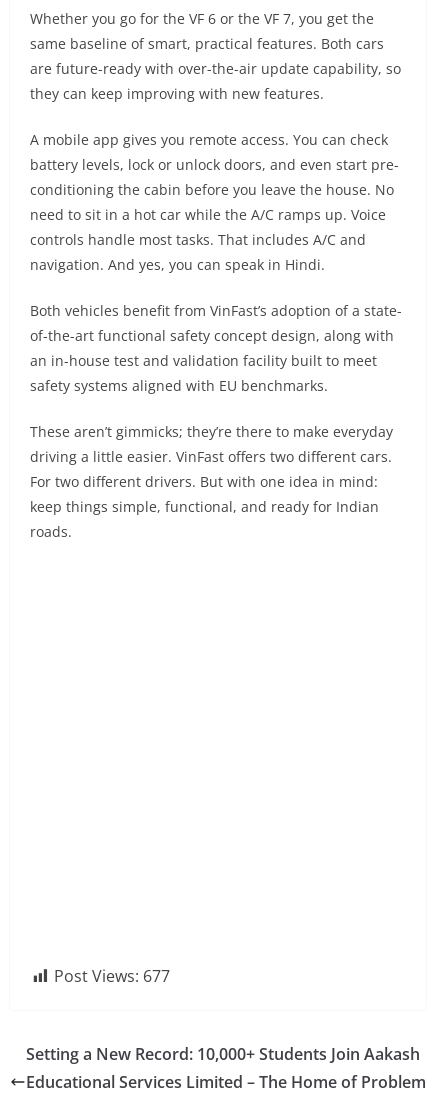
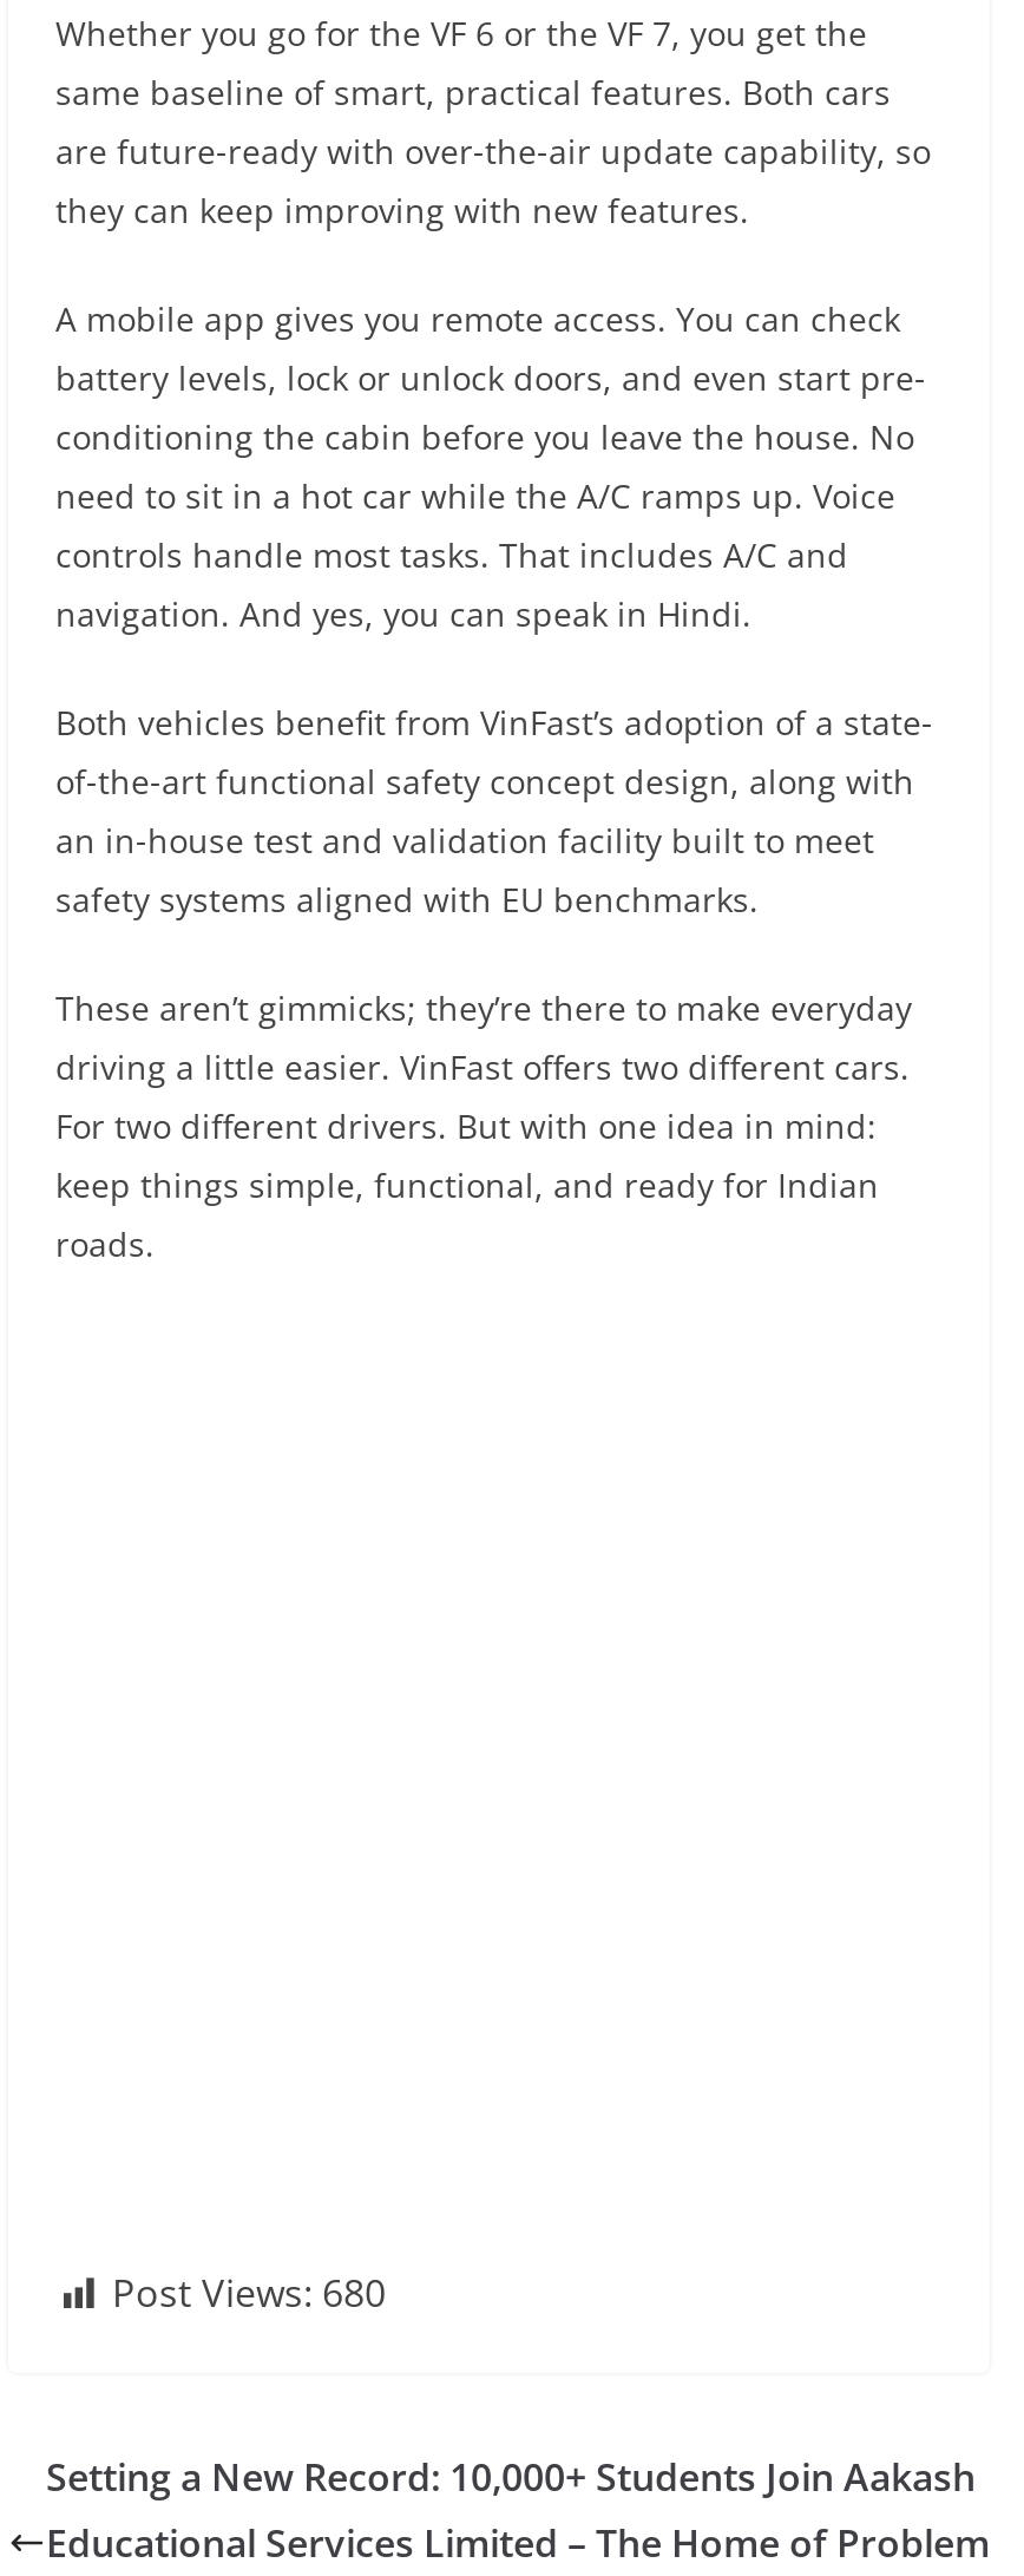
- Post Views: 677
+ Post Views: 680
